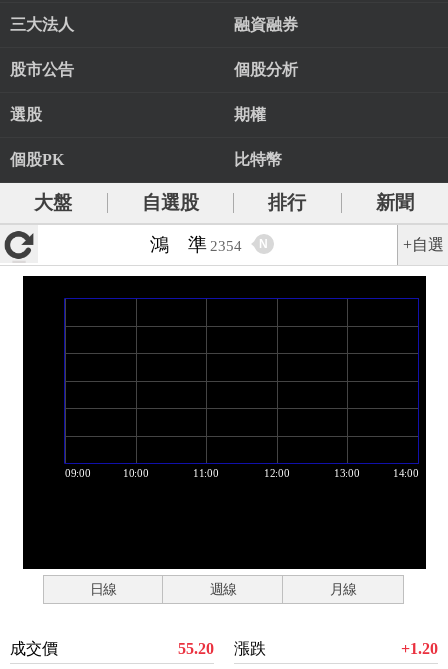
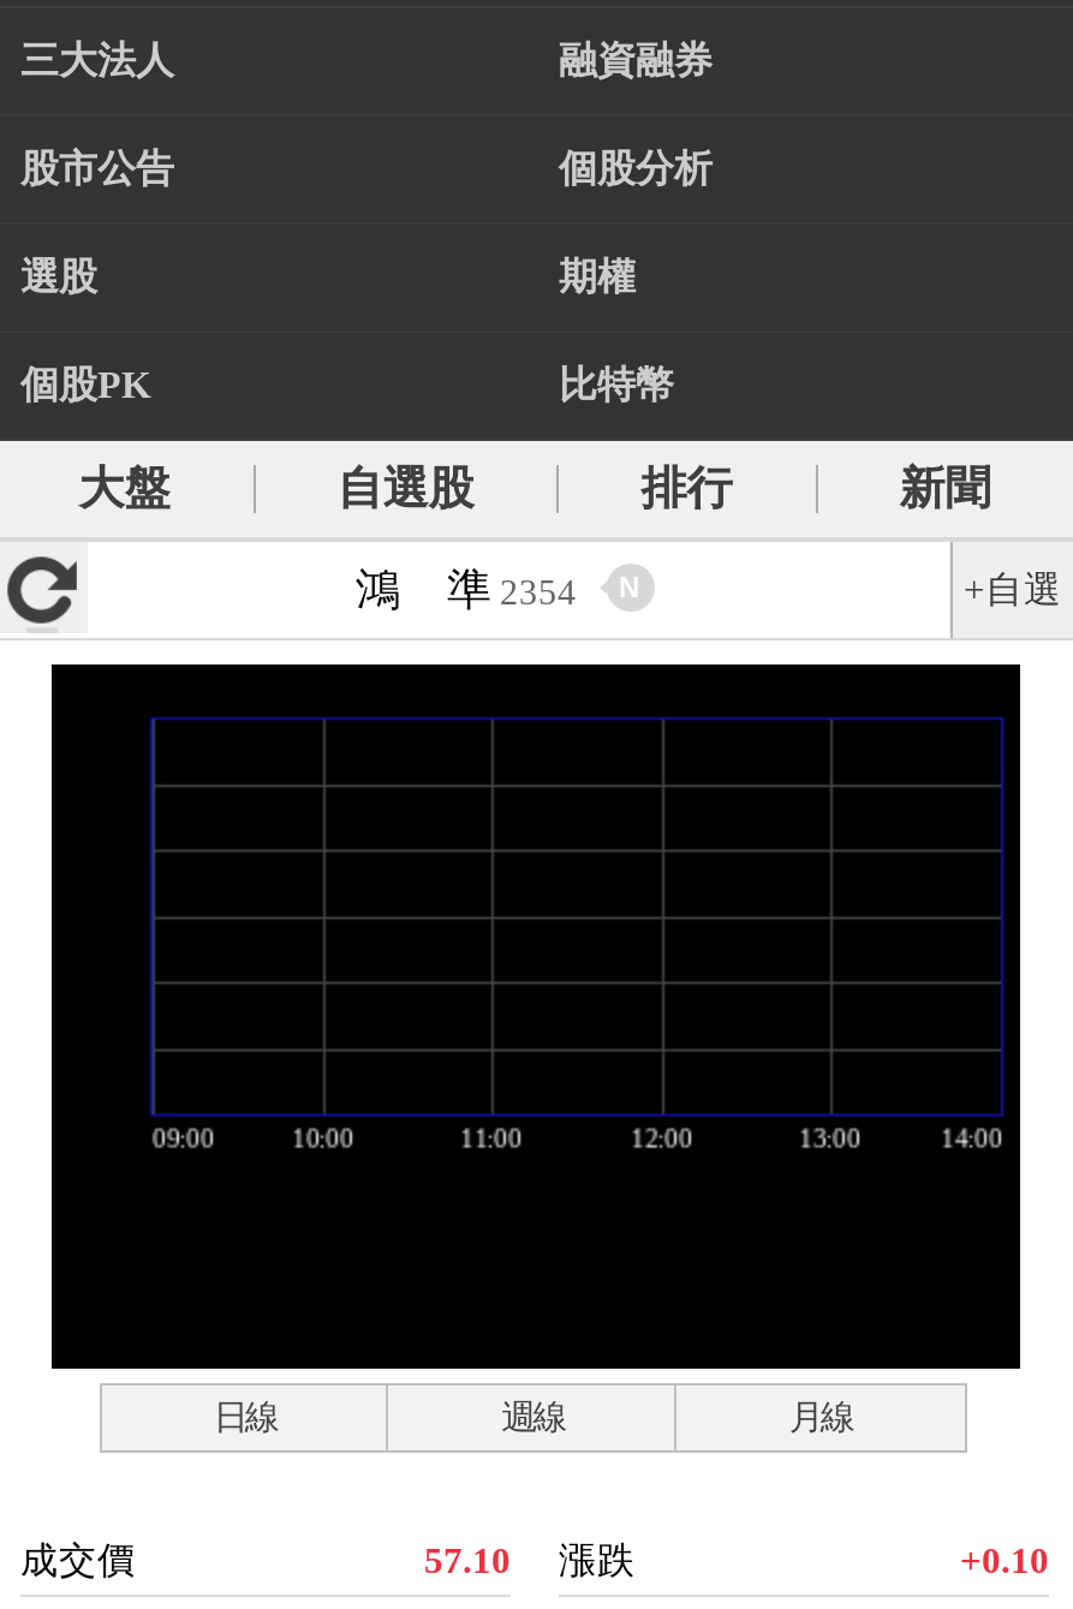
- 55.20 漲跌
+ 57.10 漲跌

- +1.20
+ +0.10
